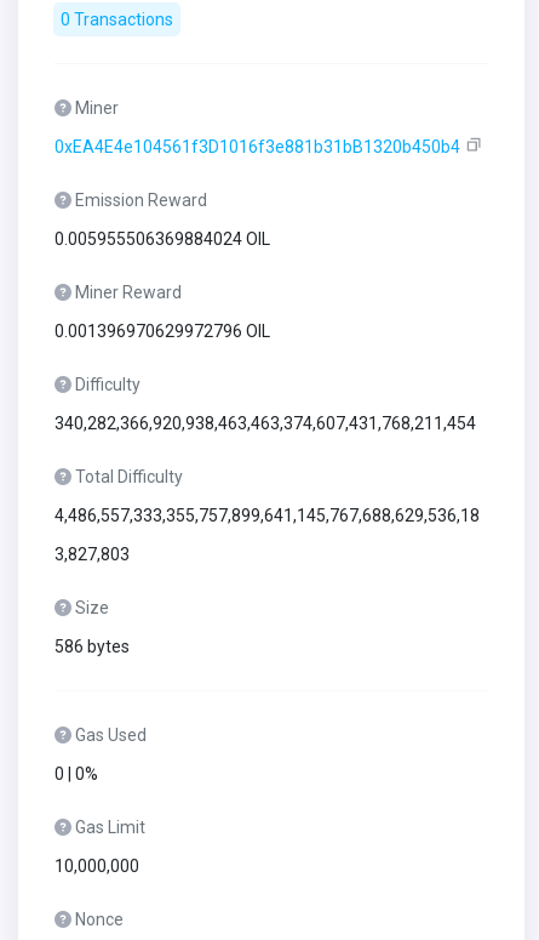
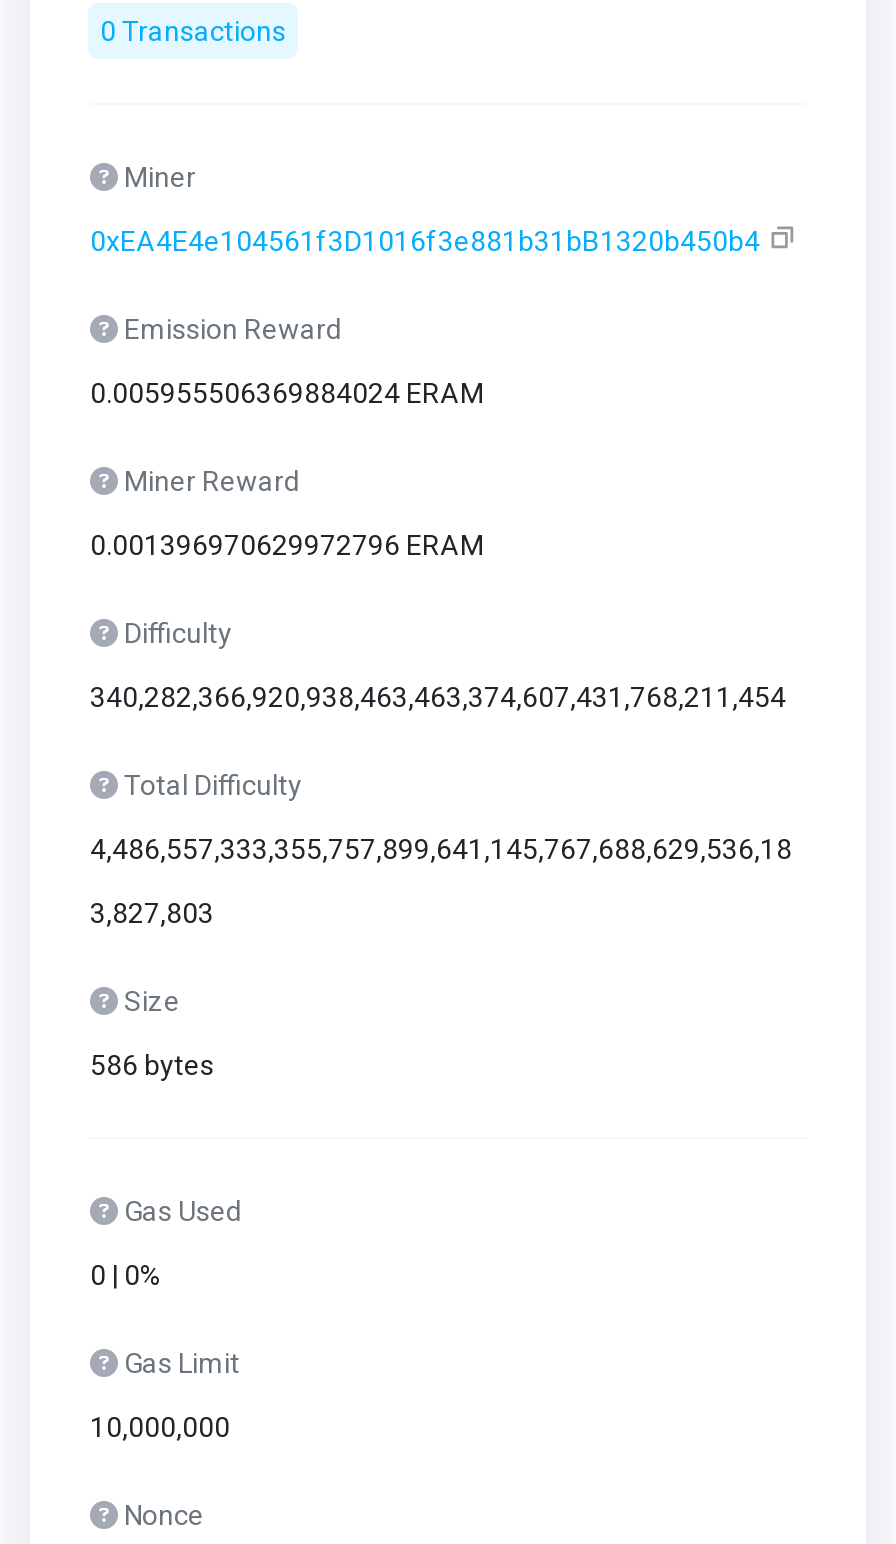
- 0.005955506369884024 OIL
+ 0.005955506369884024 ERAM

- 0.001396970629972796 OIL
+ 0.001396970629972796 ERAM
